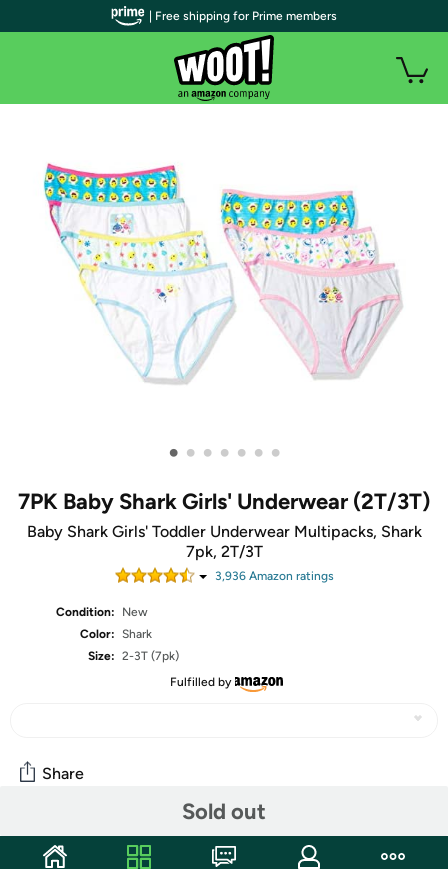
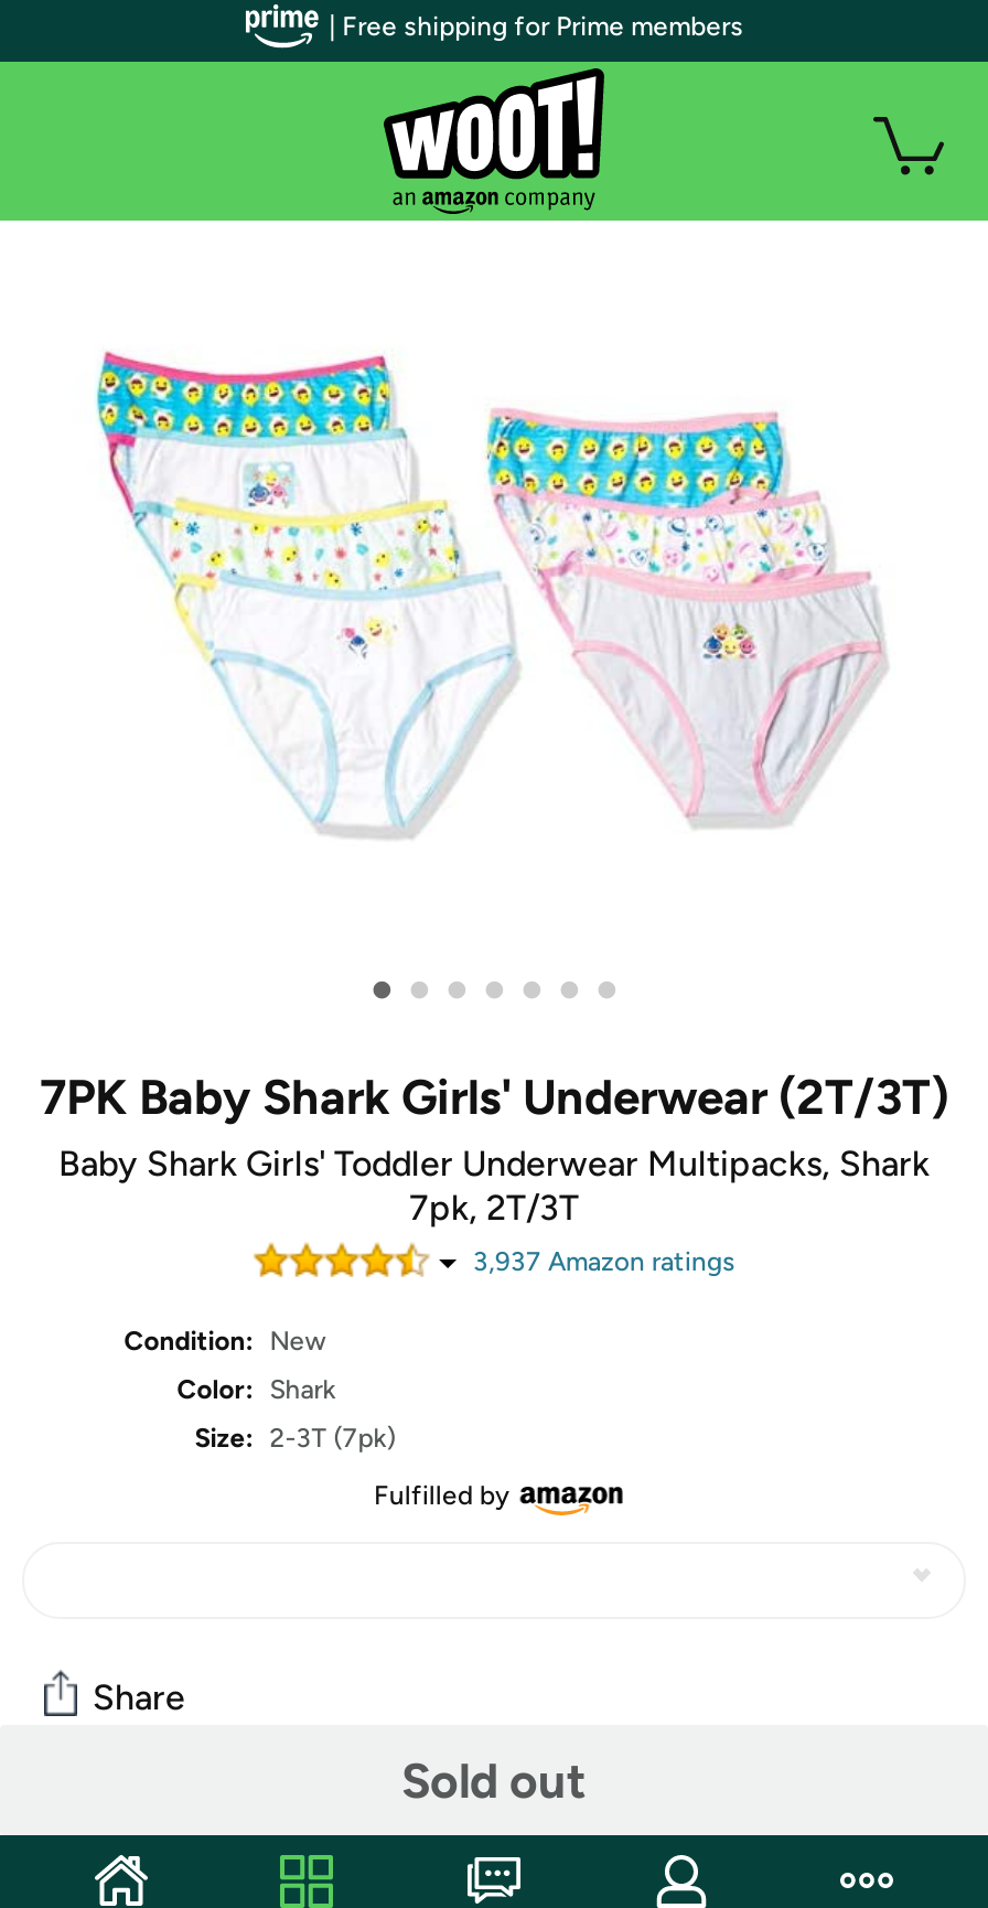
- 3,936 Amazon ratings
+ 3,937 Amazon ratings
